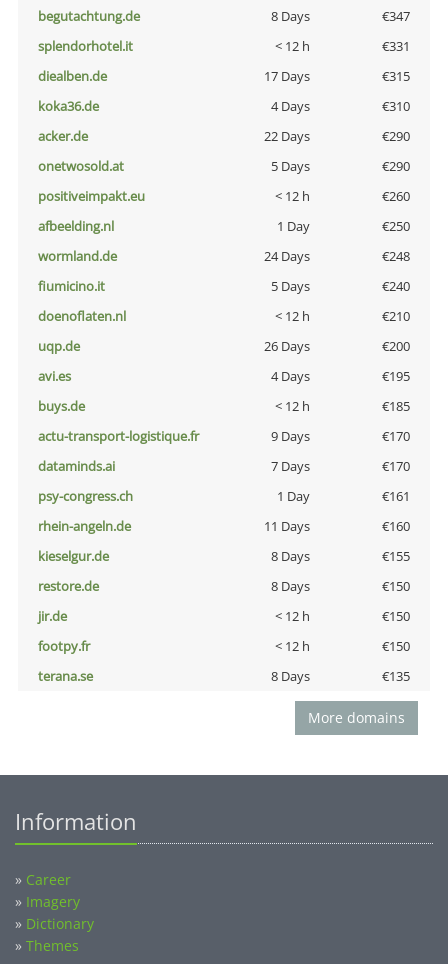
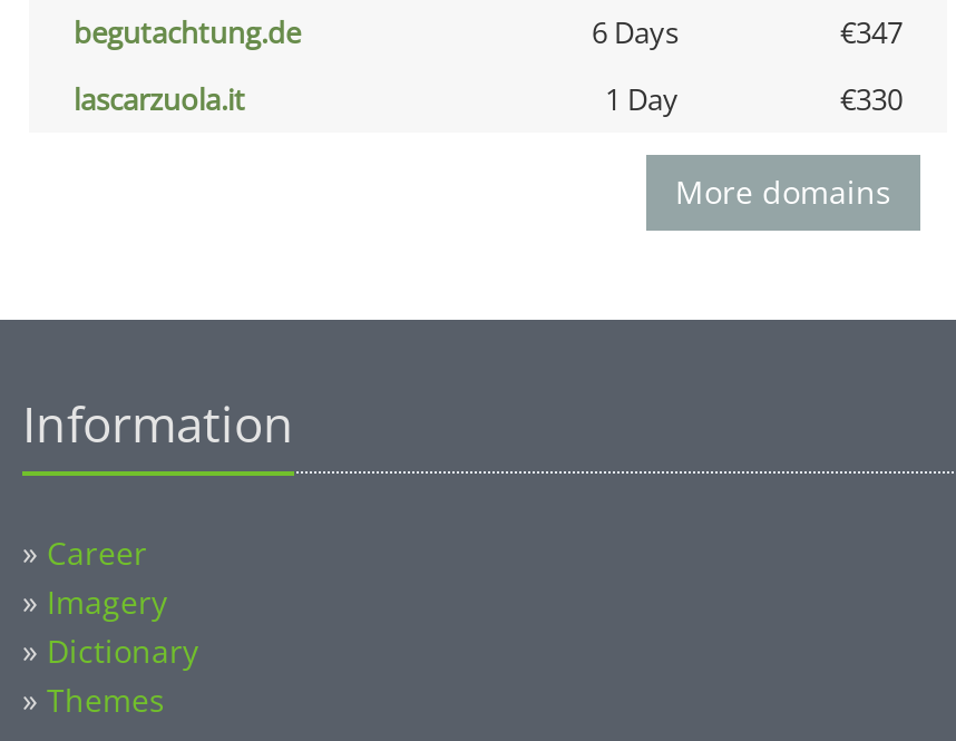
- 8 Days
+ 6 Days

- splendorhotel.it
- < 12 h
- €331
- diealben.de
- 17 Days
- €315
- koka36.de
- 4 Days
- €310
- acker.de
- 22 Days
- €290
- onetwosold.at
- 5 Days
- €290
- positiveimpakt.eu
- < 12 h
- €260
- afbeelding.nl
+ lascarzuola.it

- €250
- wormland.de
- 24 Days
- €248
- fiumicino.it
- 5 Days
- €240
- doenoflaten.nl
- < 12 h
- €210
- uqp.de
- 26 Days
- €200
- avi.es
- 4 Days
- €195
- buys.de
- < 12 h
- €185
- actu-transport-logistique.fr
- 9 Days
- €170
- dataminds.ai
- 7 Days
- €170
- psy-congress.ch
- 1 Day
- €161
- rhein-angeln.de
- 11 Days
- €160
- kieselgur.de
- 8 Days
- €155
- restore.de
- 8 Days
- €150
- jir.de
- < 12 h
- €150
- footpy.fr
- < 12 h
- €150
- terana.se
- 8 Days
- €135
+ €330
